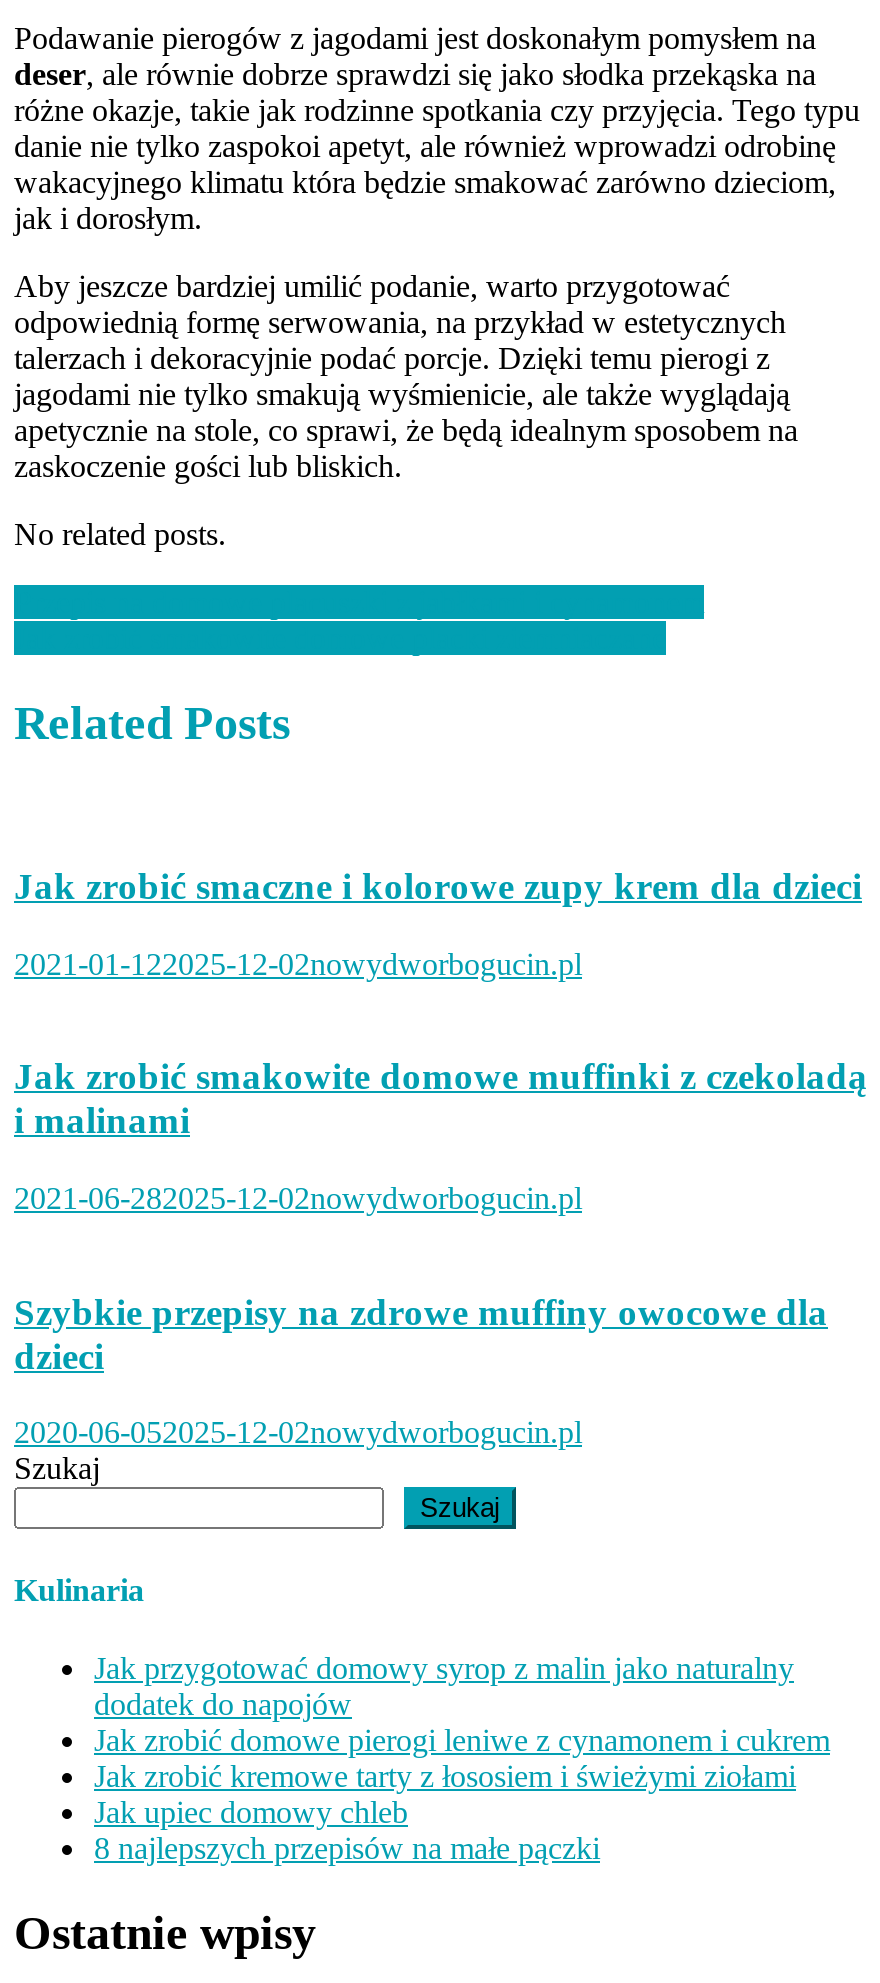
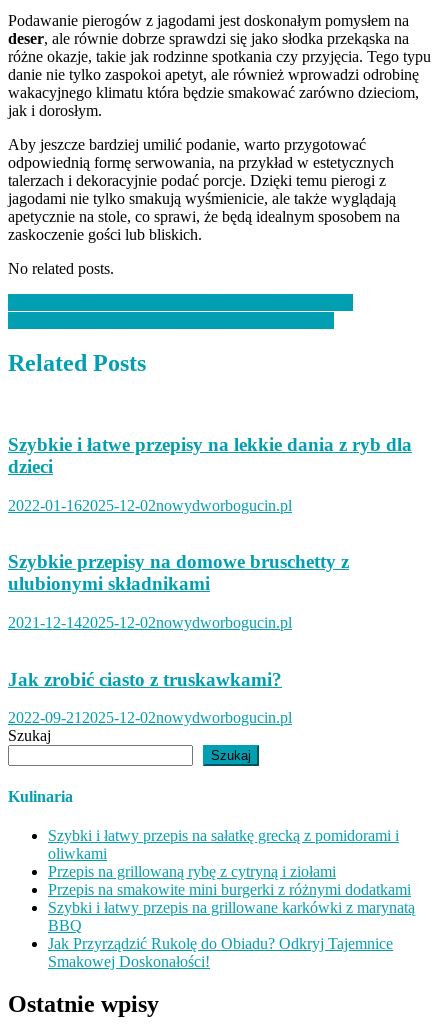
- Jak zrobić smaczne i kolorowe zupy krem dla dzieci
- 2021-01-122025-12-02nowydworbogucin.pl
- Jak zrobić smakowite domowe muffinki z czekoladą
- i malinami
- 2021-06-282025-12-02nowydworbogucin.pl
- Szybkie przepisy na zdrowe muffiny owocowe dla
+ Szybkie i łatwe przepisy na lekkie dania z ryb dla

moved up: dzieci

- 2020-06-052025-12-02nowydworbogucin.pl
+ 2022-01-162025-12-02nowydworbogucin.pl
+ Szybkie przepisy na domowe bruschetty z
+ ulubionymi składnikami
+ 2021-12-142025-12-02nowydworbogucin.pl
+ Jak zrobić ciasto z truskawkami?
+ 2022-09-212025-12-02nowydworbogucin.pl

- Jak przygotować domowy syrop z malin jako naturalny
- dodatek do napojów
- Jak zrobić domowe pierogi leniwe z cynamonem i cukrem
- Jak zrobić kremowe tarty z łososiem i świeżymi ziołami
- Jak upiec domowy chleb
- 8 najlepszych przepisów na małe pączki
+ Szybki i łatwy przepis na sałatkę grecką z pomidorami i
+ oliwkami
+ Przepis na grillowaną rybę z cytryną i ziołami
+ Przepis na smakowite mini burgerki z różnymi dodatkami
+ Szybki i łatwy przepis na grillowane karkówki z marynatą
+ BBQ
+ Jak Przyrządzić Rukolę do Obiadu? Odkryj Tajemnice
+ Smakowej Doskonałości!
